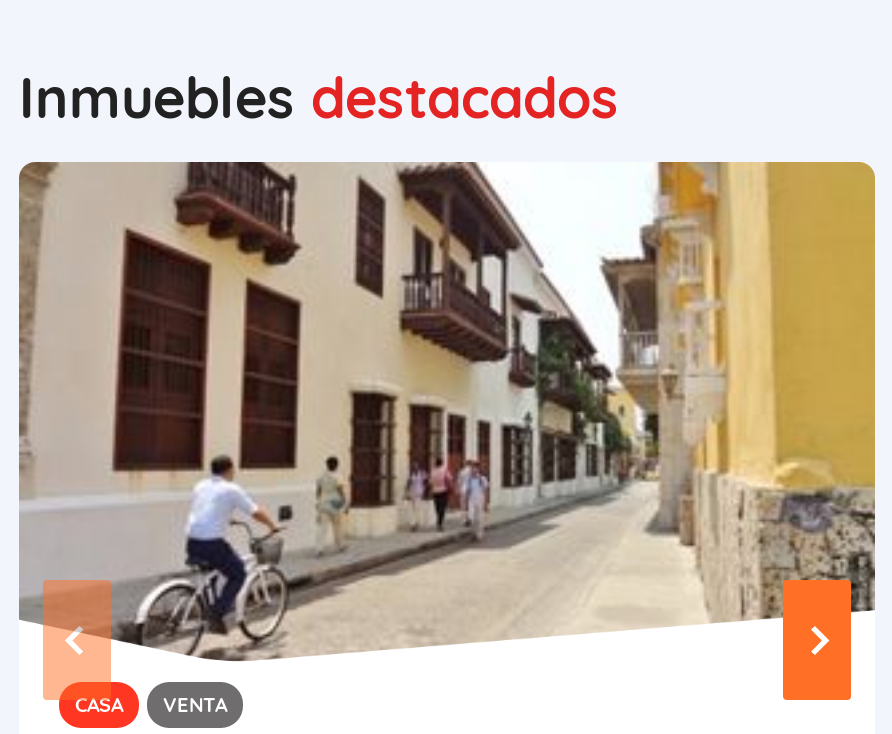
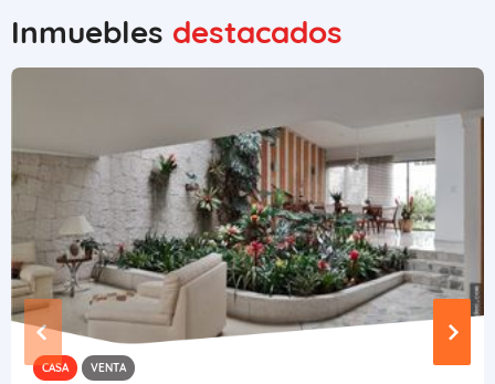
- [image]
+ [image]
